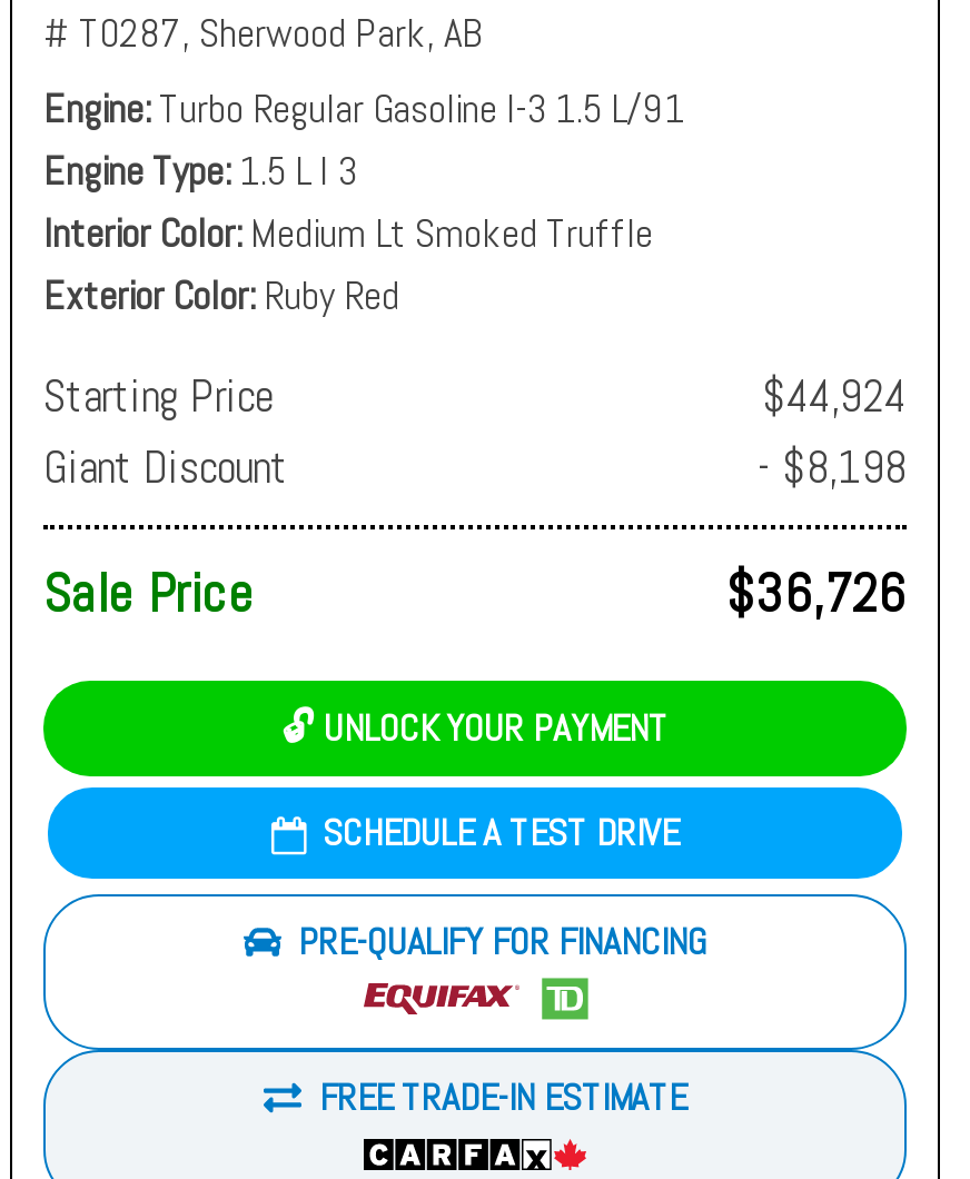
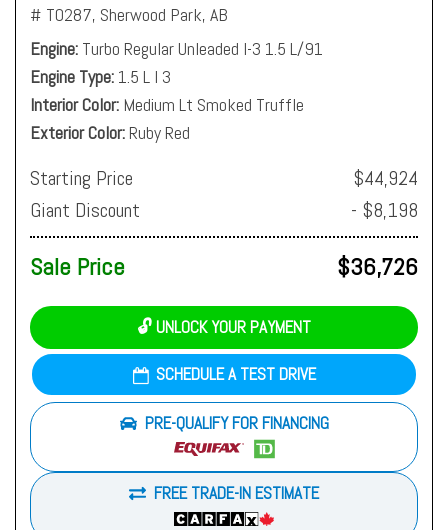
- Engine Turbo Regular Gasoline I-3 1.5 L/91
+ Engine Turbo Regular Unleaded I-3 1.5 L/91
